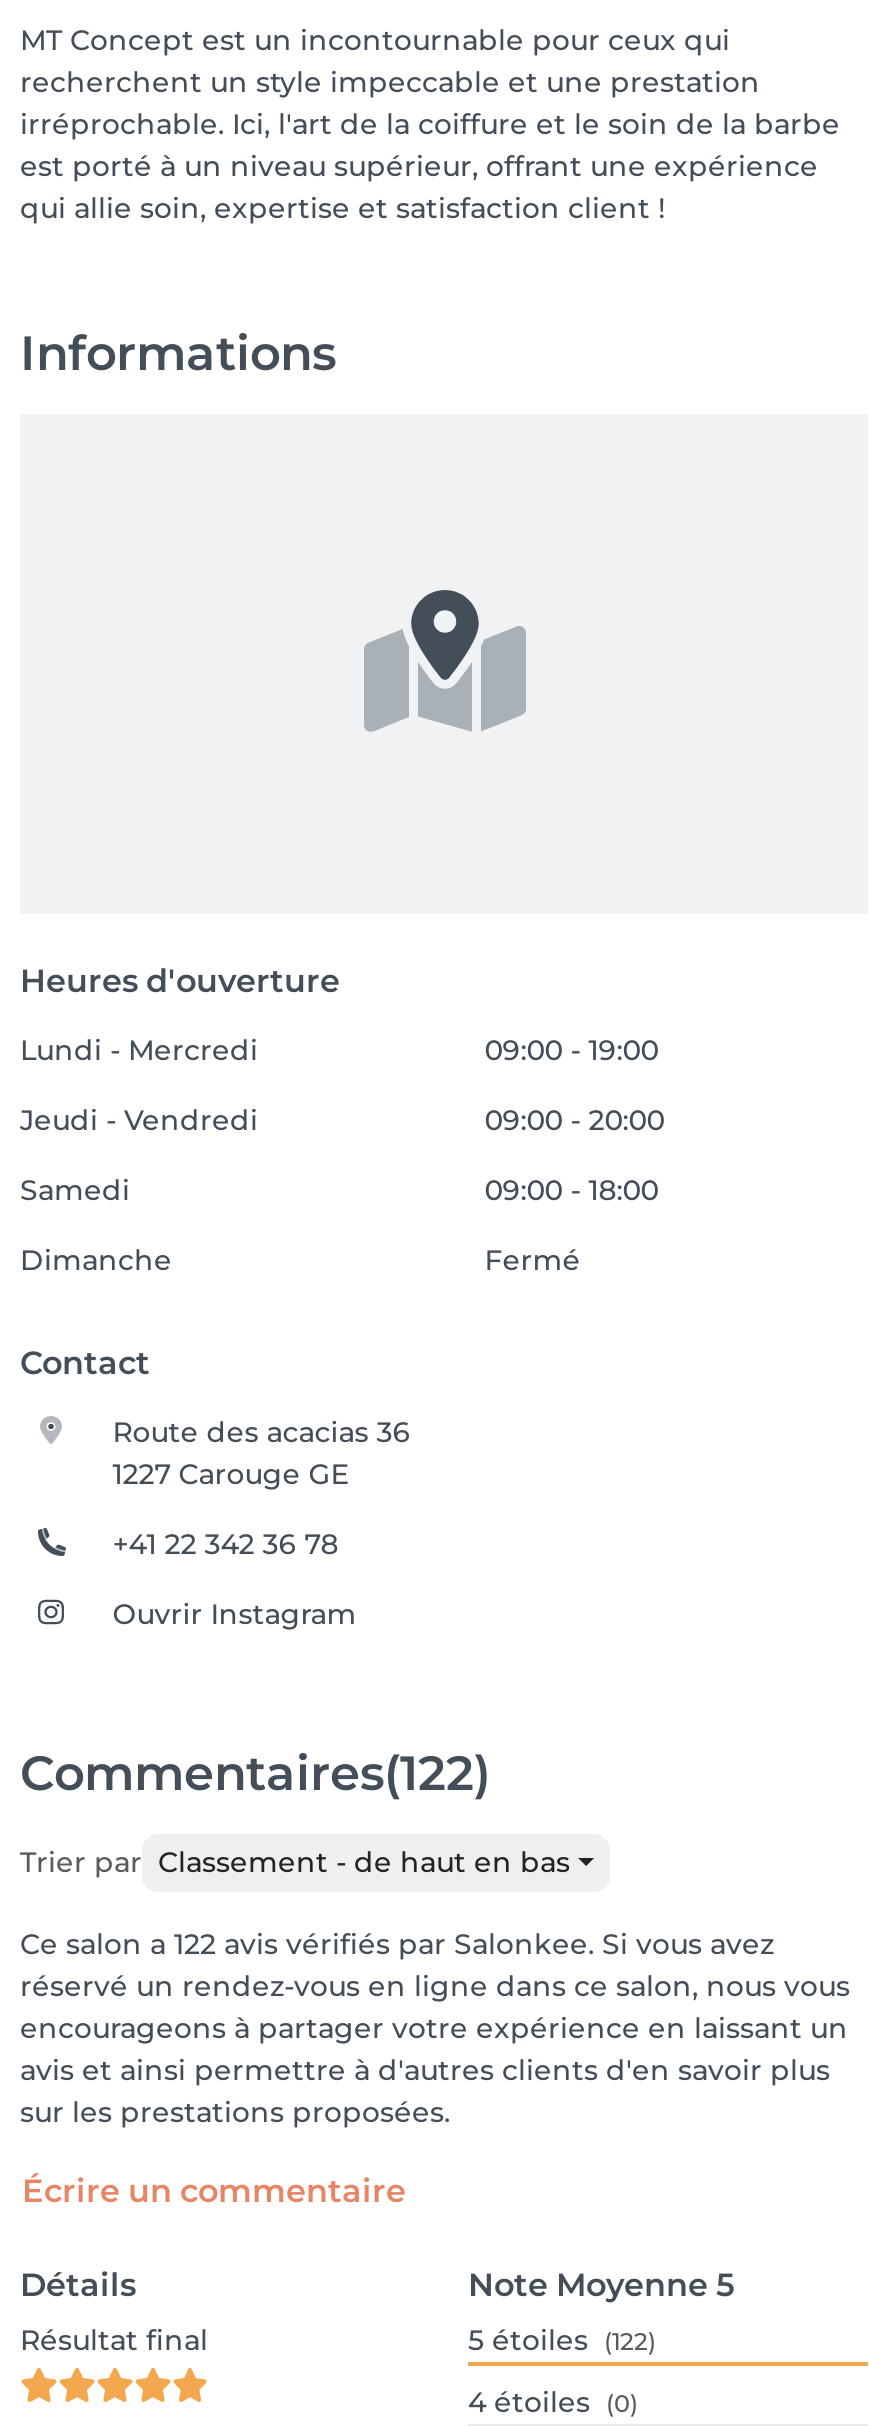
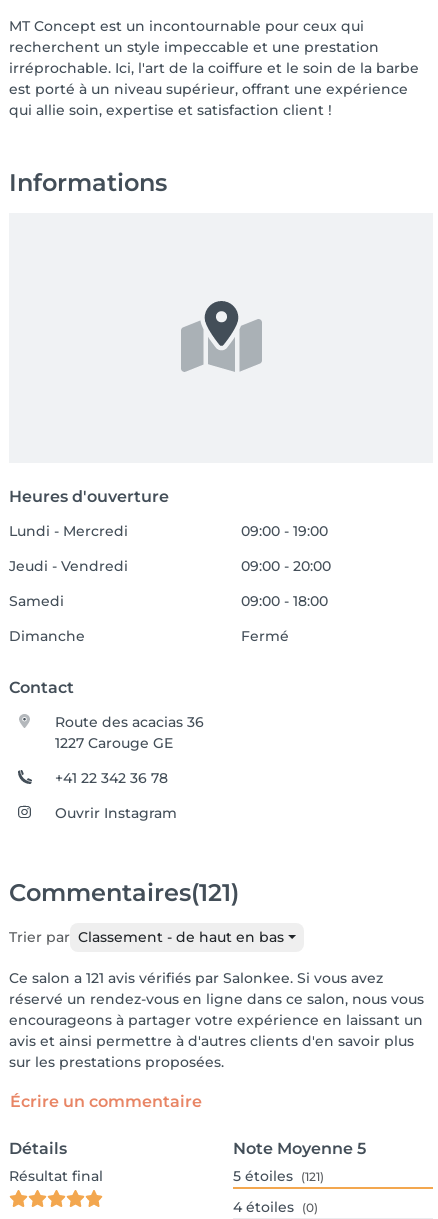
- Commentaires(122)
+ Commentaires(121)

- Ce salon a 122 avis vérifiés par Salonkee. Si vous avez
+ Ce salon a 121 avis vérifiés par Salonkee. Si vous avez

- 5 étoiles (122)
+ 5 étoiles (121)
